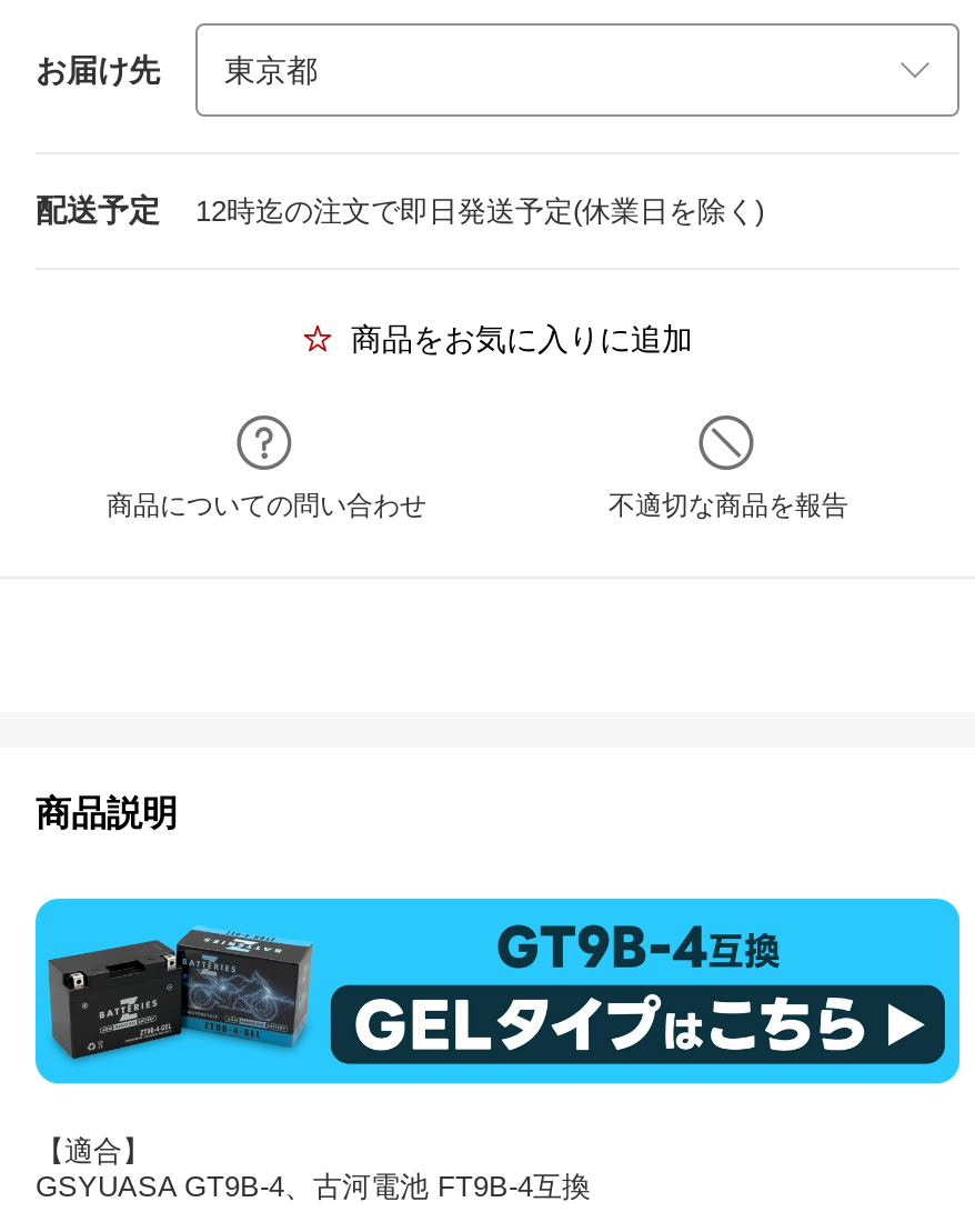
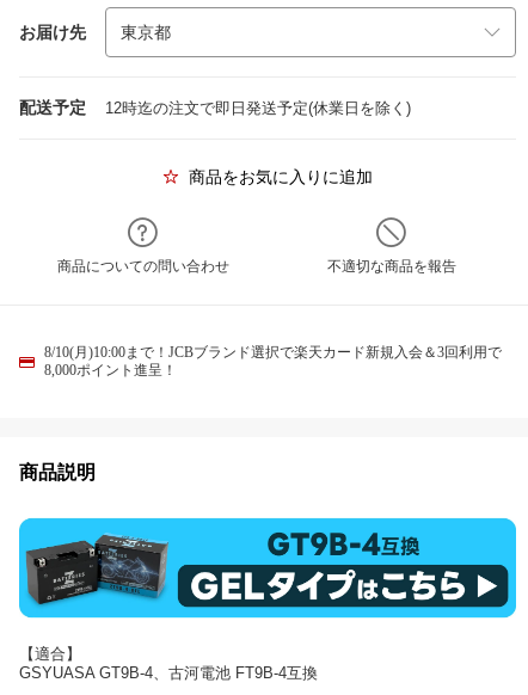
+ 8/10(月)10:00まで！JCBブランド選択で楽天カード新規入会＆3回利用で
+ 8,000ポイント進呈！
